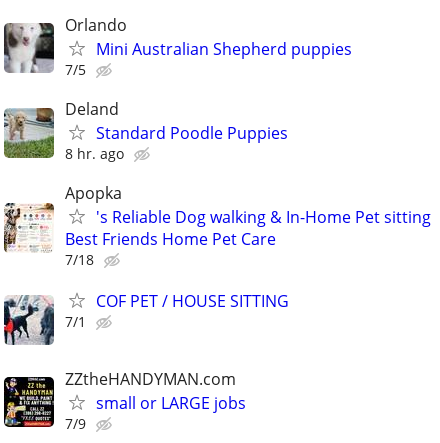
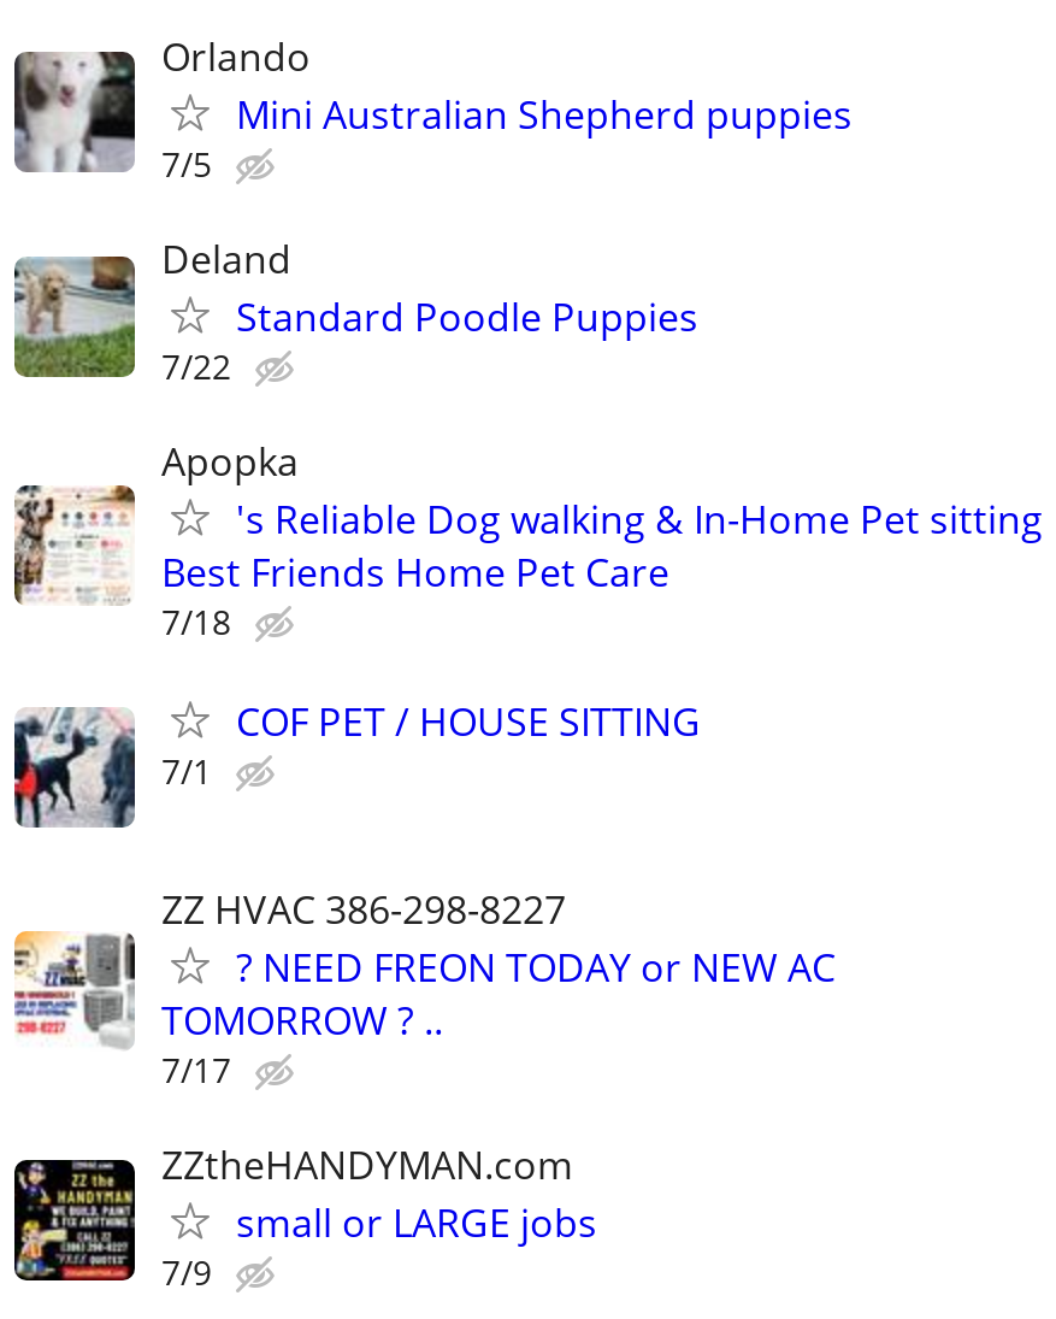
- 8 hr. ago
+ 7/22

+ [image]
+ ZZ HVAC 386-298-8227
+ ? NEED FREON TODAY or NEW AC
+ TOMORROW ? ..
+ 7/17
